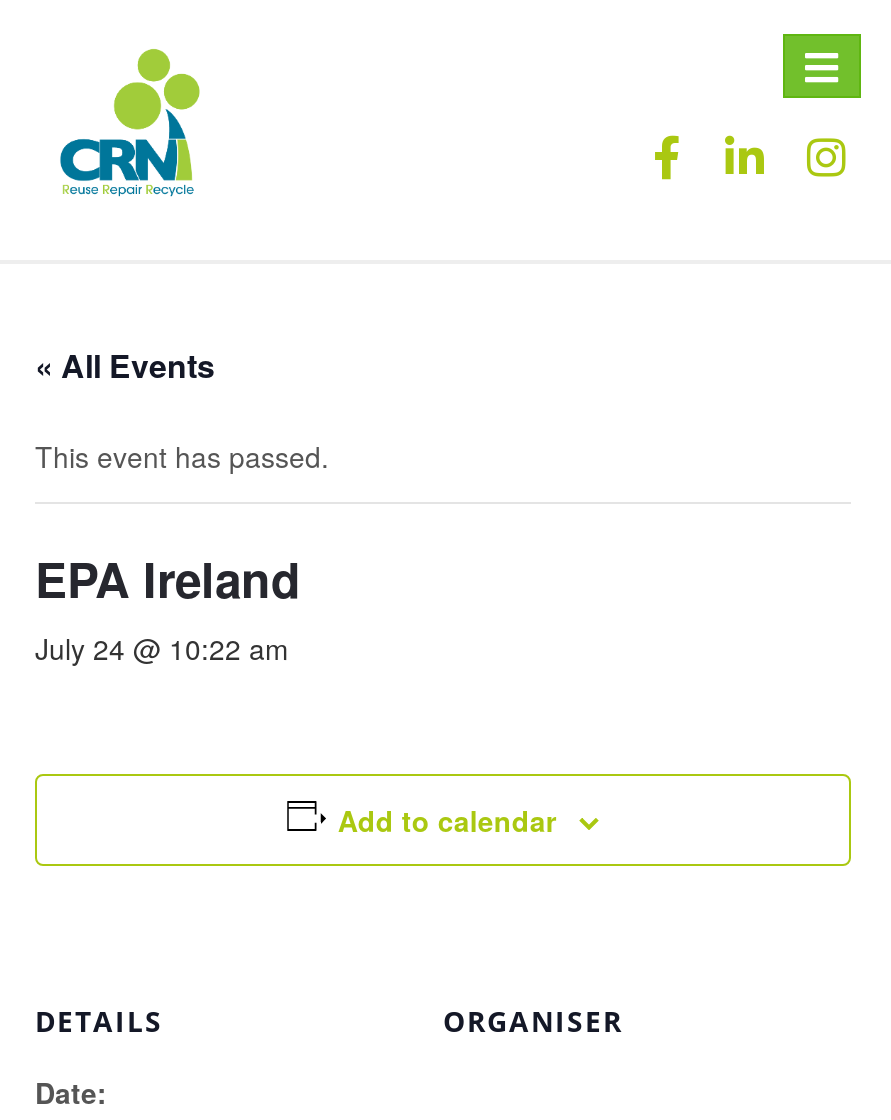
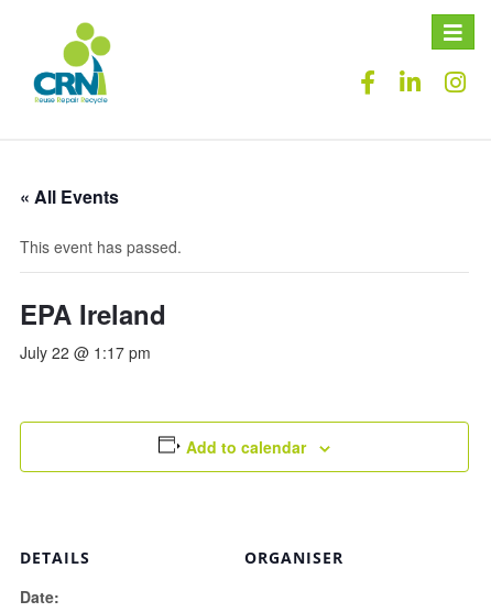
- July 24 @ 10:22 am
+ July 22 @ 1:17 pm
